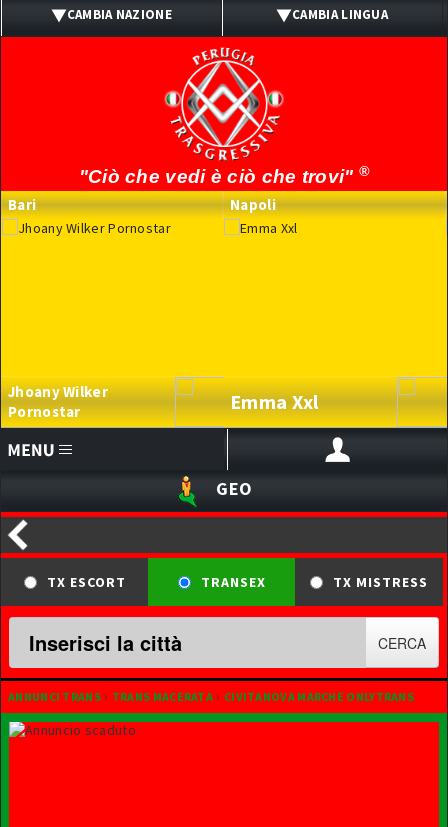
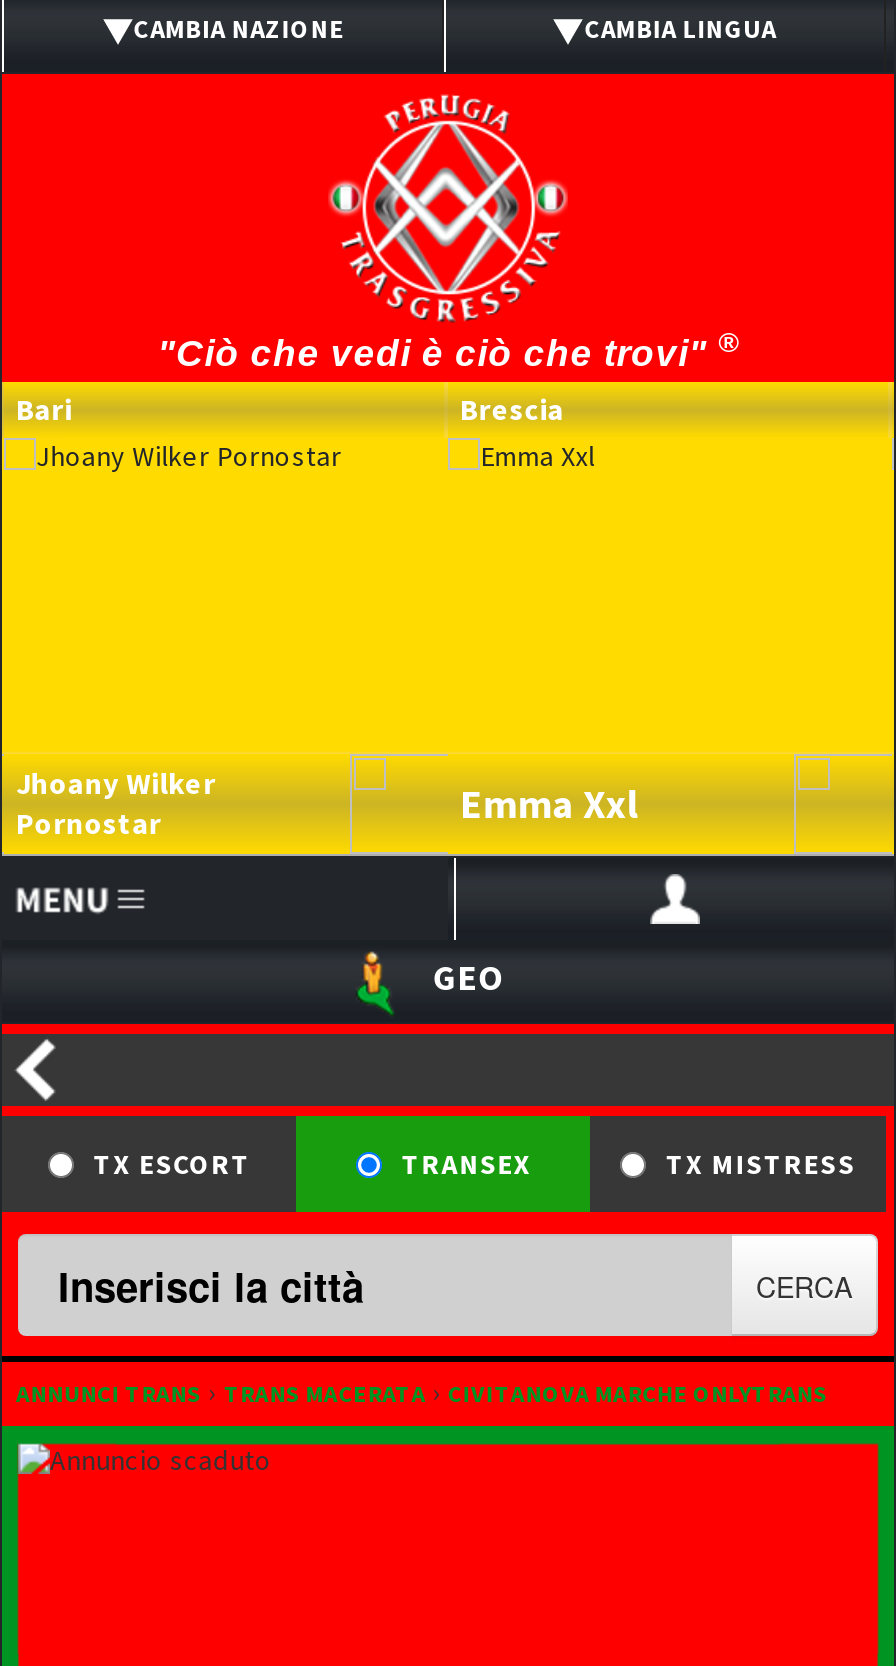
- Napoli
+ Brescia
